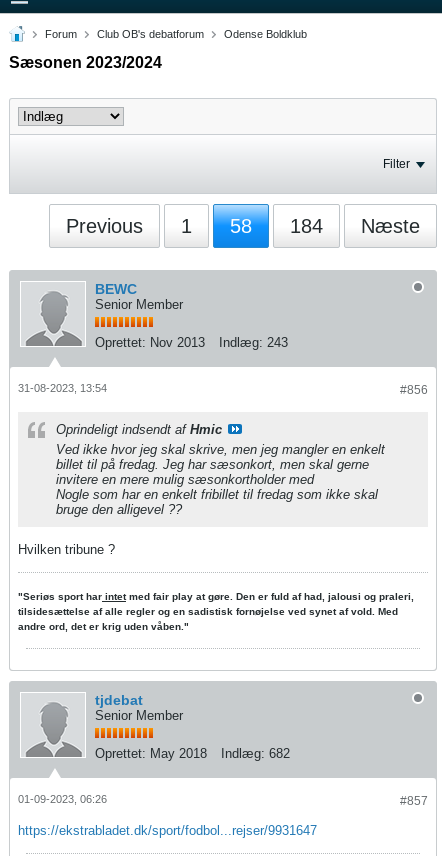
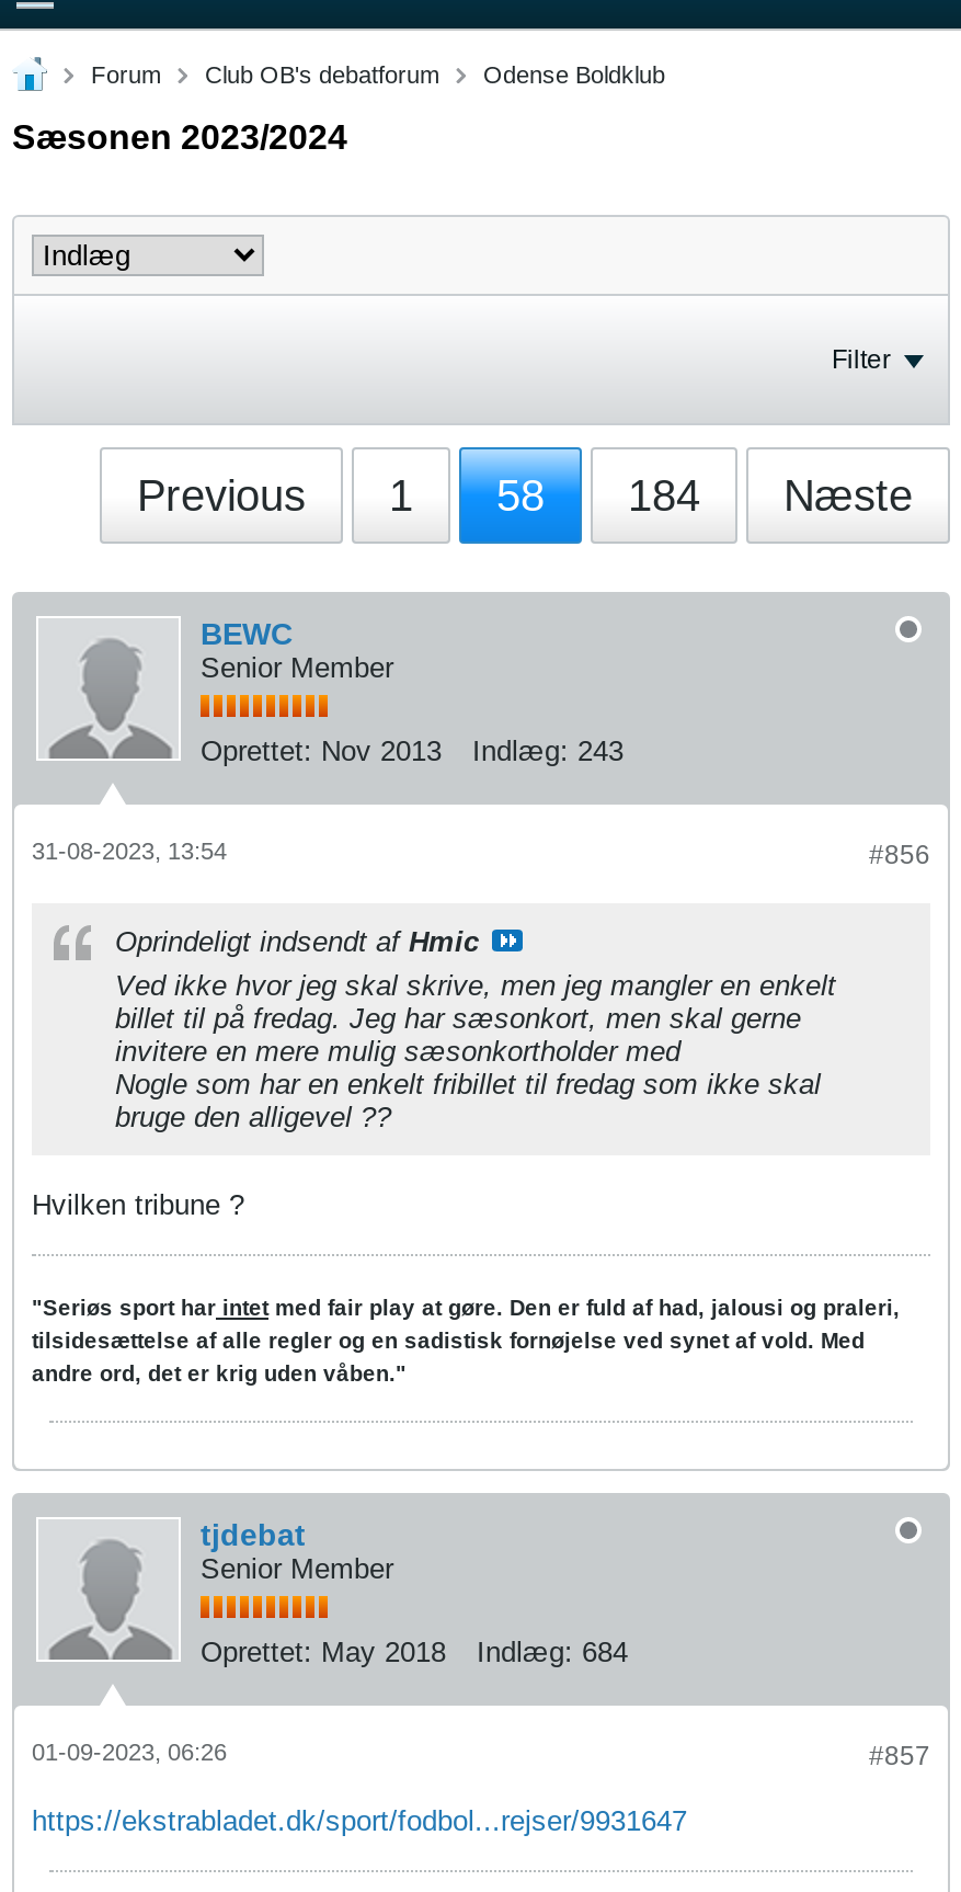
- Oprettet: May 2018 Indlæg: 682
+ Oprettet: May 2018 Indlæg: 684
